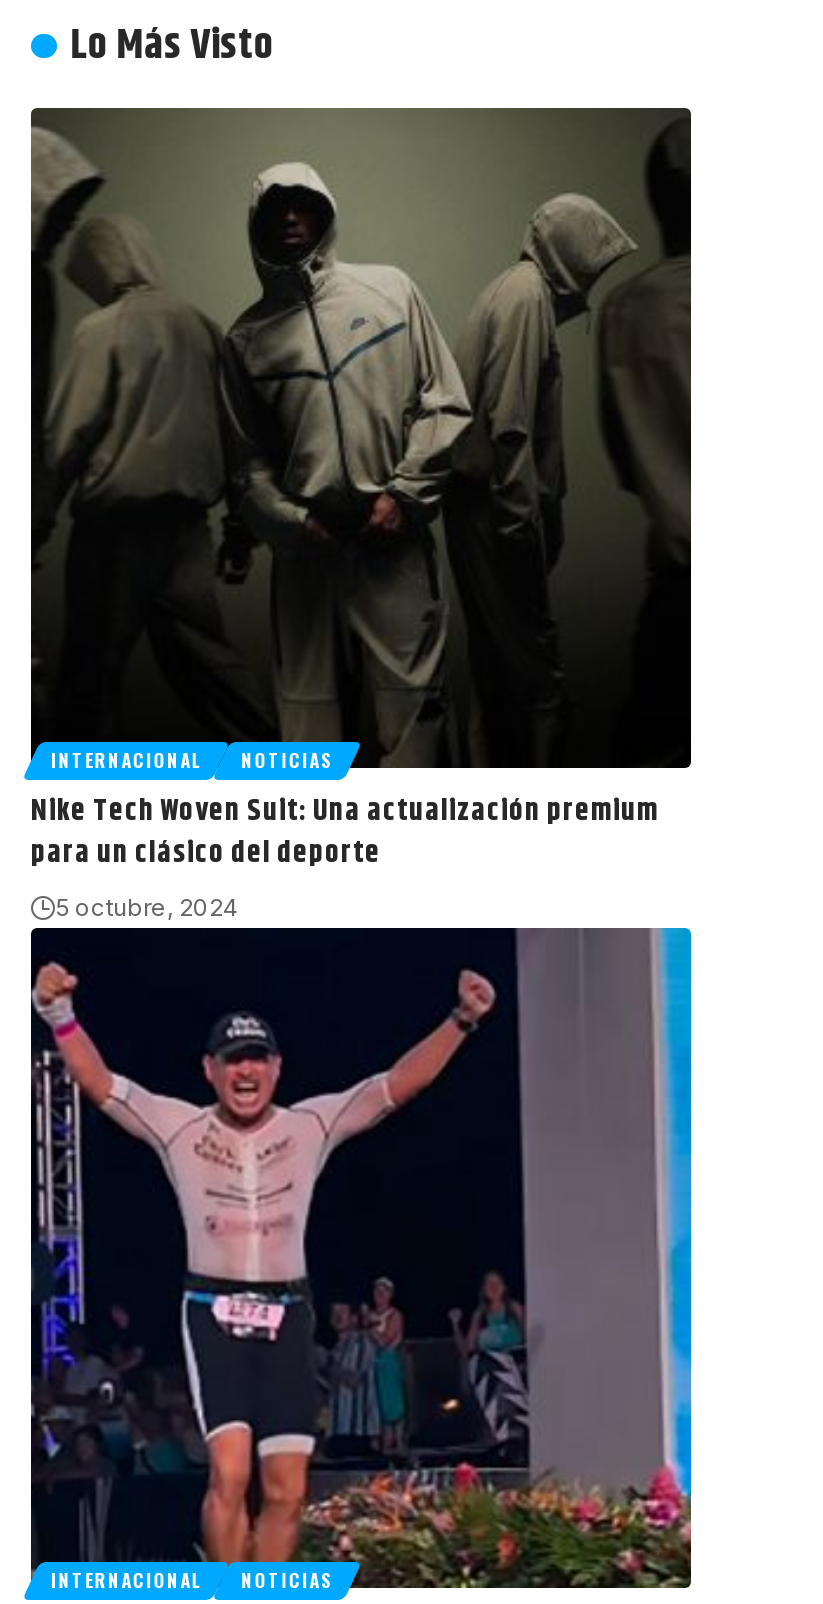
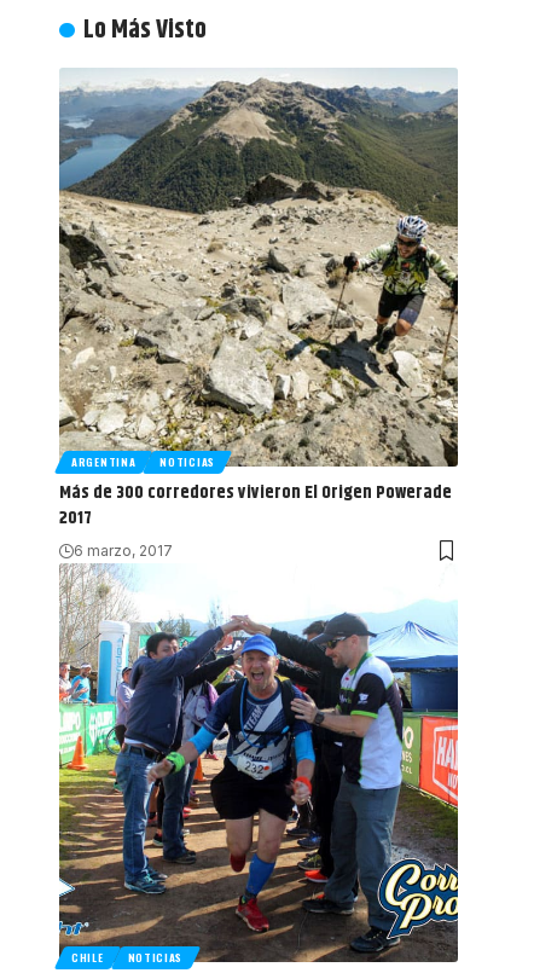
- [image]
- INTERNACIONAL
+ [image]
+ ARGENTINA

- [image]
- Nike Tech Woven Suit: Una actualización premium
- para un clásico del deporte
- 5 octubre, 2024
+ [image]
+ Más de 300 corredores vivieron El Origen Powerade
+ 2017
+ 6 marzo, 2017

- INTERNACIONAL
+ CHILE
